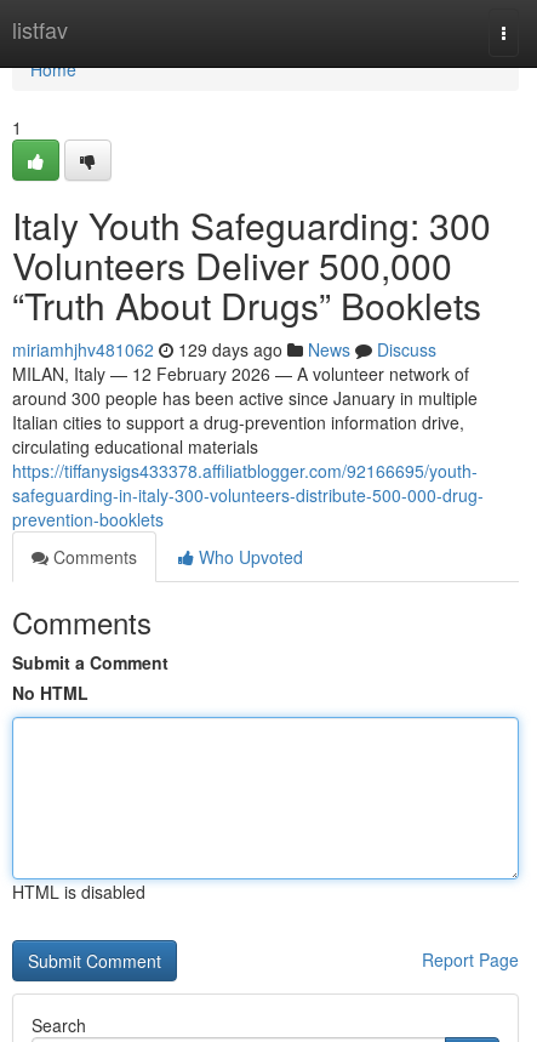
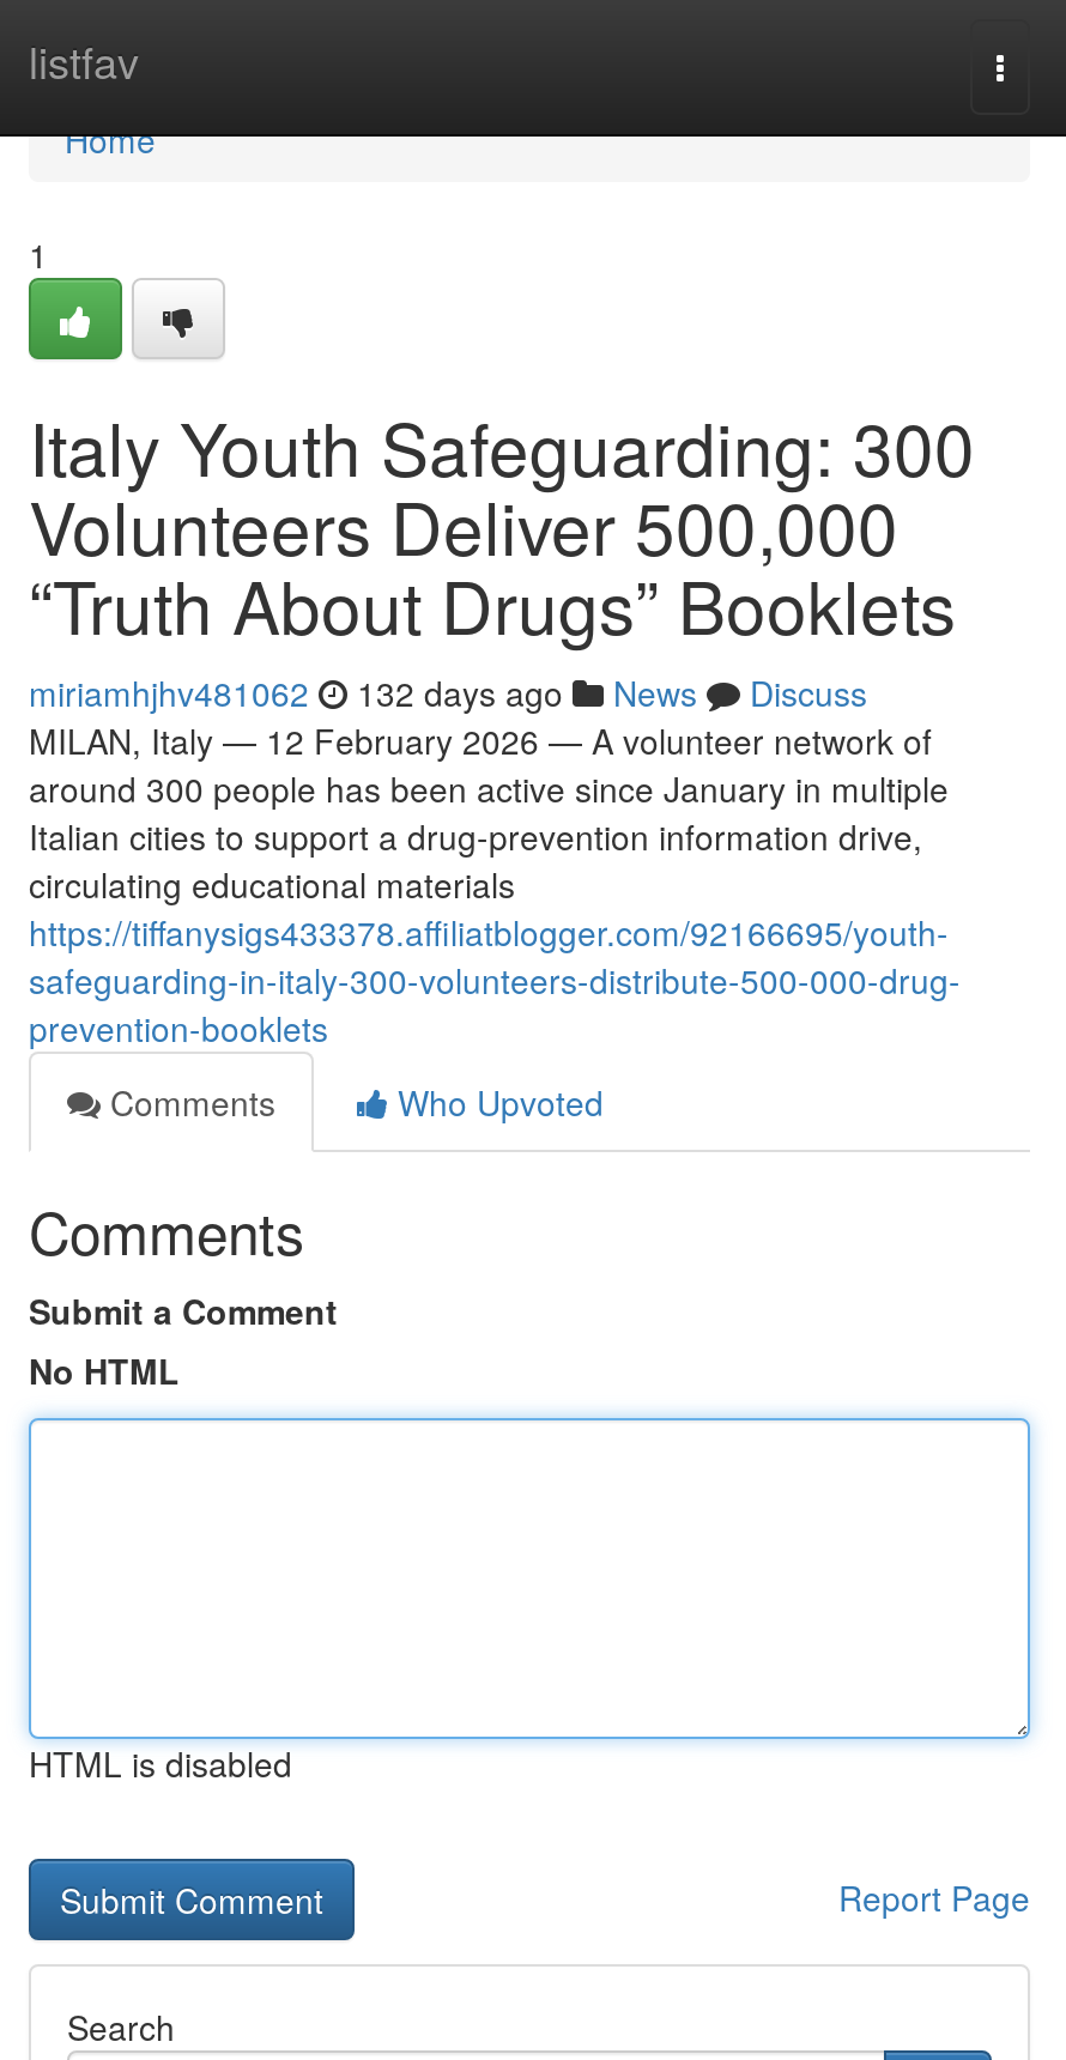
- miriamhjhv481062 129 days ago News Discuss
+ miriamhjhv481062 132 days ago News Discuss
